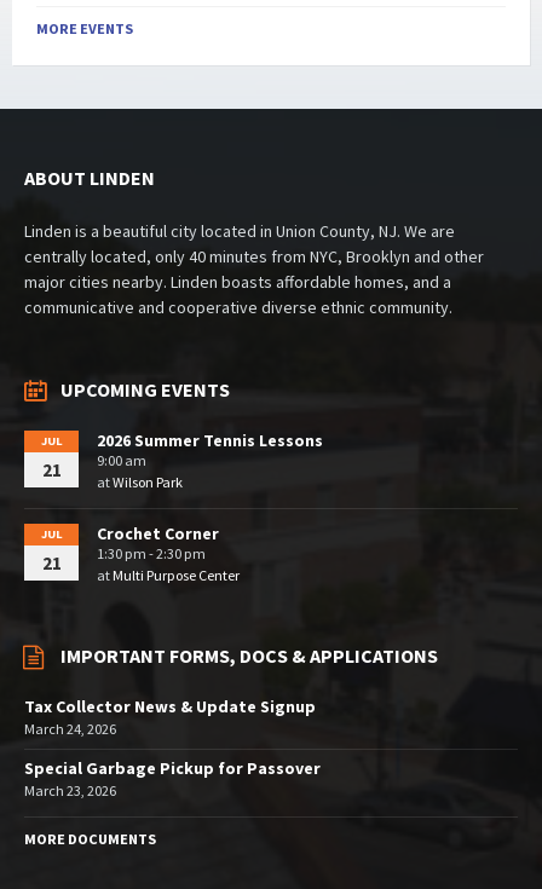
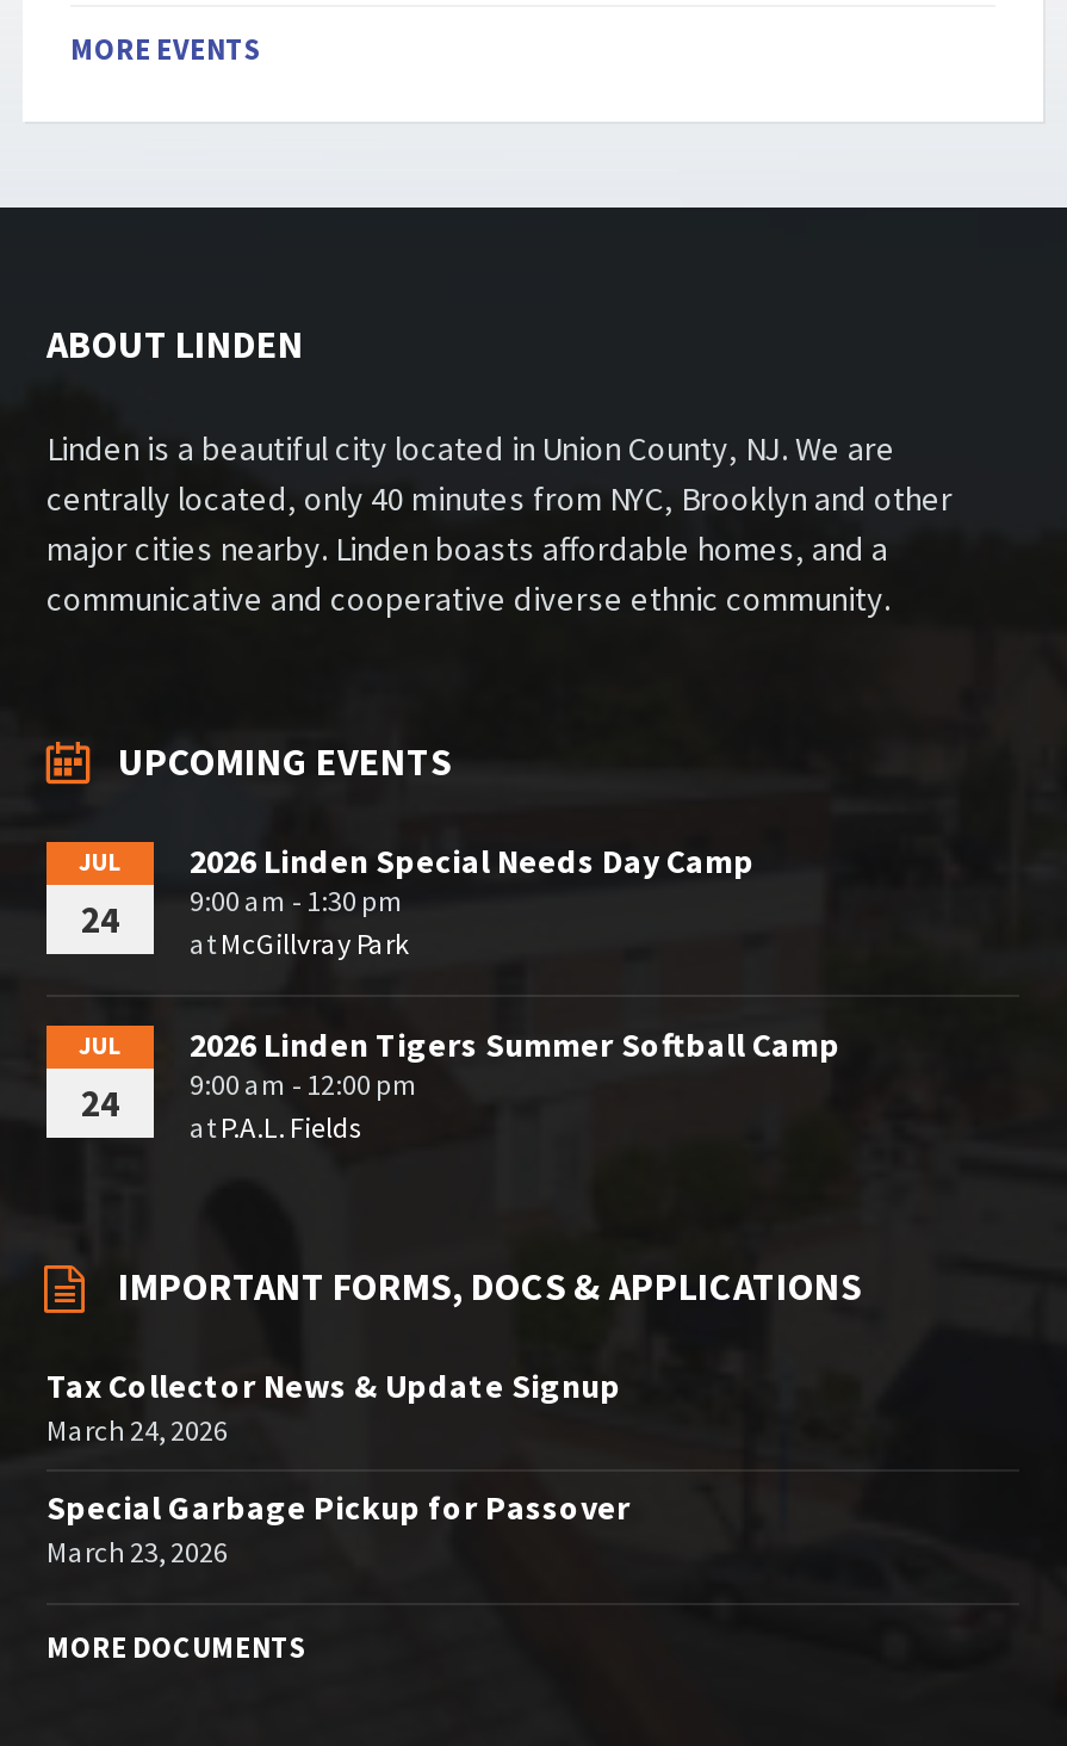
- 2026 Summer Tennis Lessons
- 9:00 am
- at Wilson Park
+ 2026 Linden Special Needs Day Camp
+ 9:00 am - 1:30 pm
+ at McGillvray Park

- 21
+ 24

- Crochet Corner
- 1:30 pm - 2:30 pm
- at Multi Purpose Center
+ 2026 Linden Tigers Summer Softball Camp
+ 9:00 am - 12:00 pm
+ at P.A.L. Fields

- 21
+ 24
